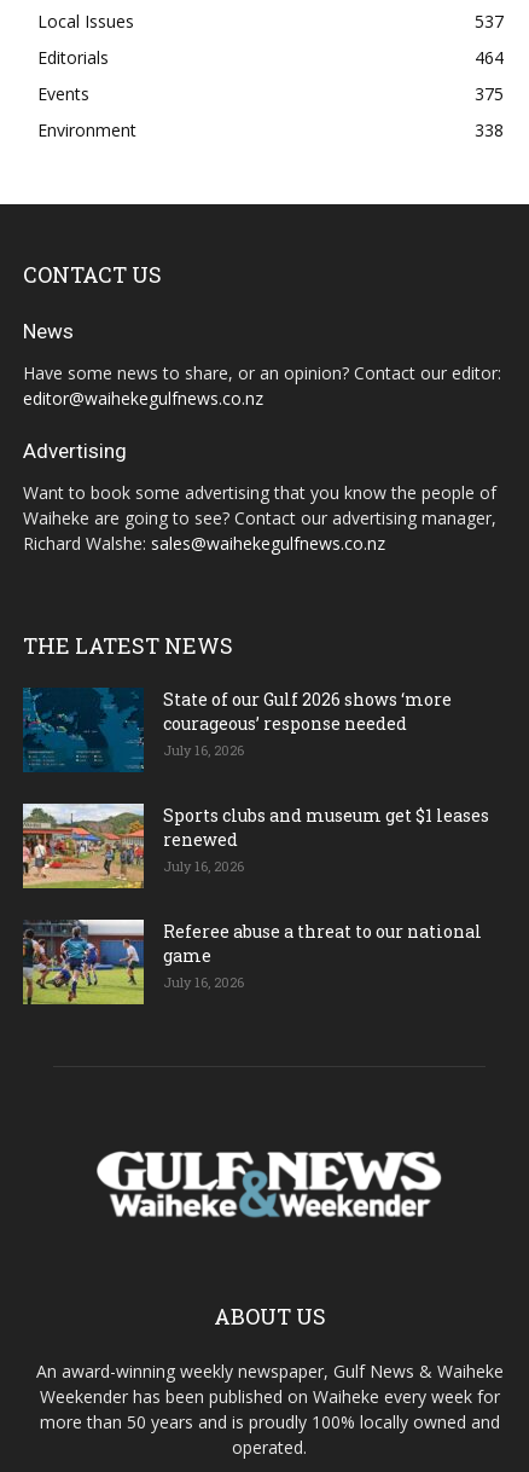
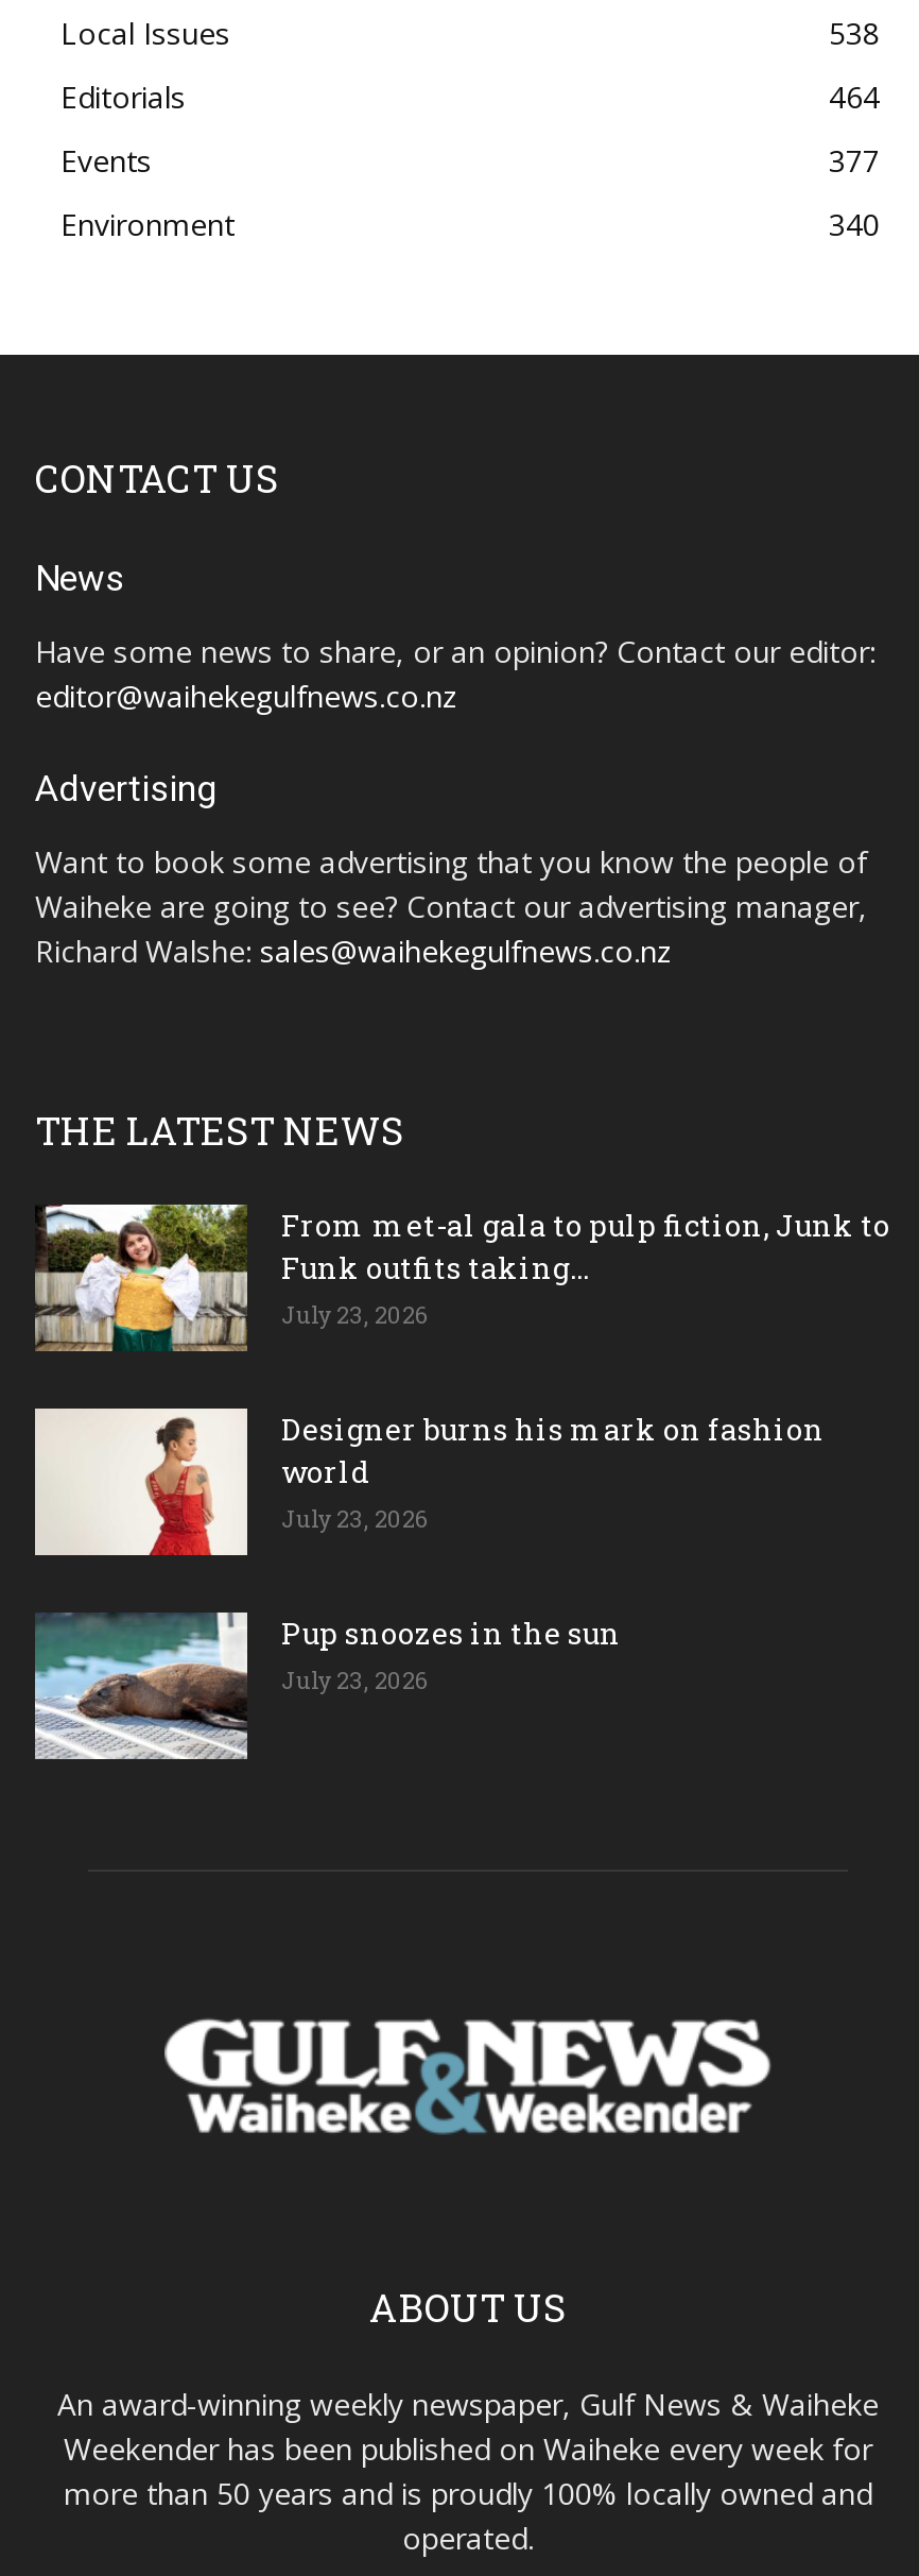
- 537
+ 538

- 375
+ 377

- 338
+ 340

- [image]
- State of our Gulf 2026 shows ‘more
- courageous’ response needed
- July 16, 2026
+ [image]
+ From met-al gala to pulp fiction, Junk to
+ Funk outfits taking...
+ July 23, 2026

- [image]
- Sports clubs and museum get $1 leases
- renewed
- July 16, 2026
+ [image]
+ Designer burns his mark on fashion
+ world
+ July 23, 2026

- [image]
- Referee abuse a threat to our national
- game
- July 16, 2026
+ [image]
+ Pup snoozes in the sun
+ July 23, 2026
